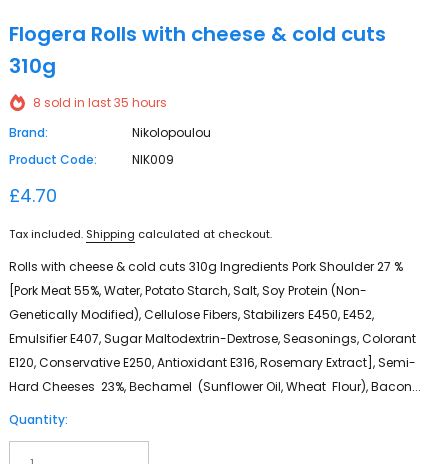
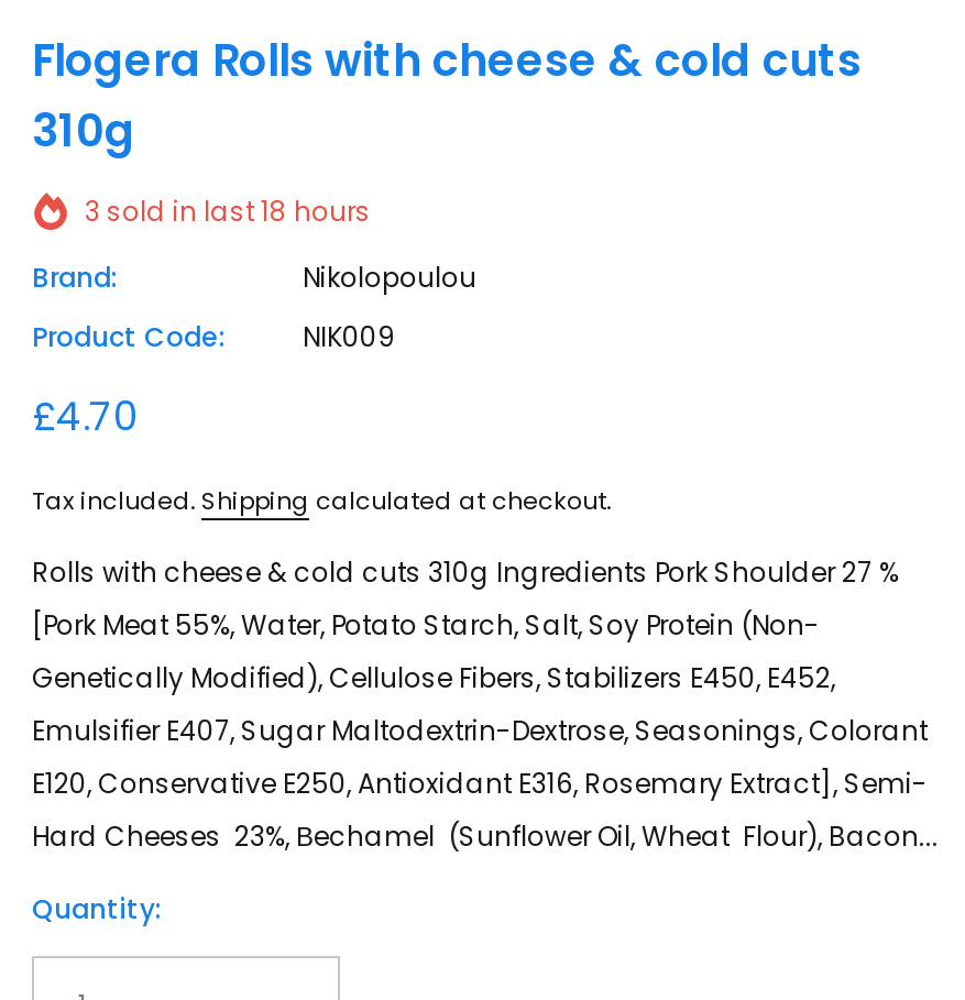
- 8 sold in last 35 hours
+ 3 sold in last 18 hours
